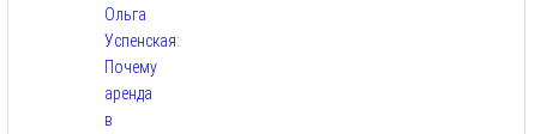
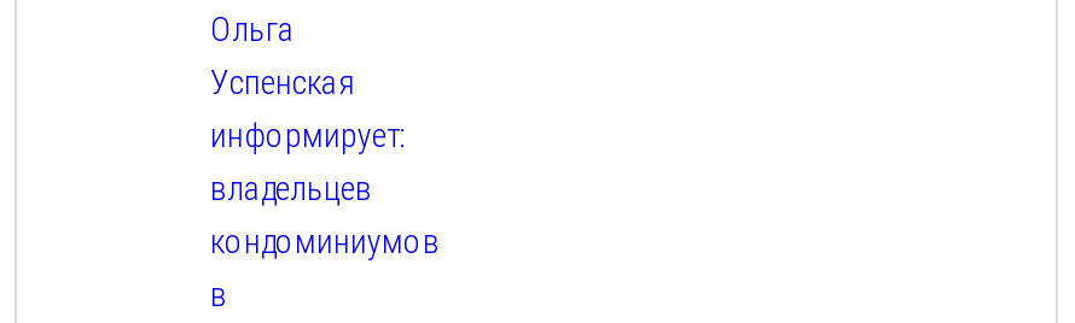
- Успенская:
- Почему
- аренда
+ Успенская
+ информирует:
+ владельцев
+ кондоминиумов
